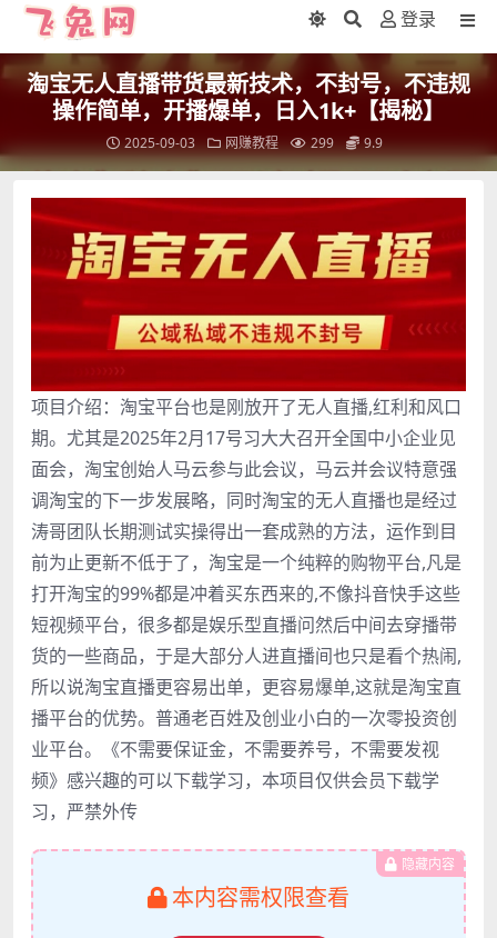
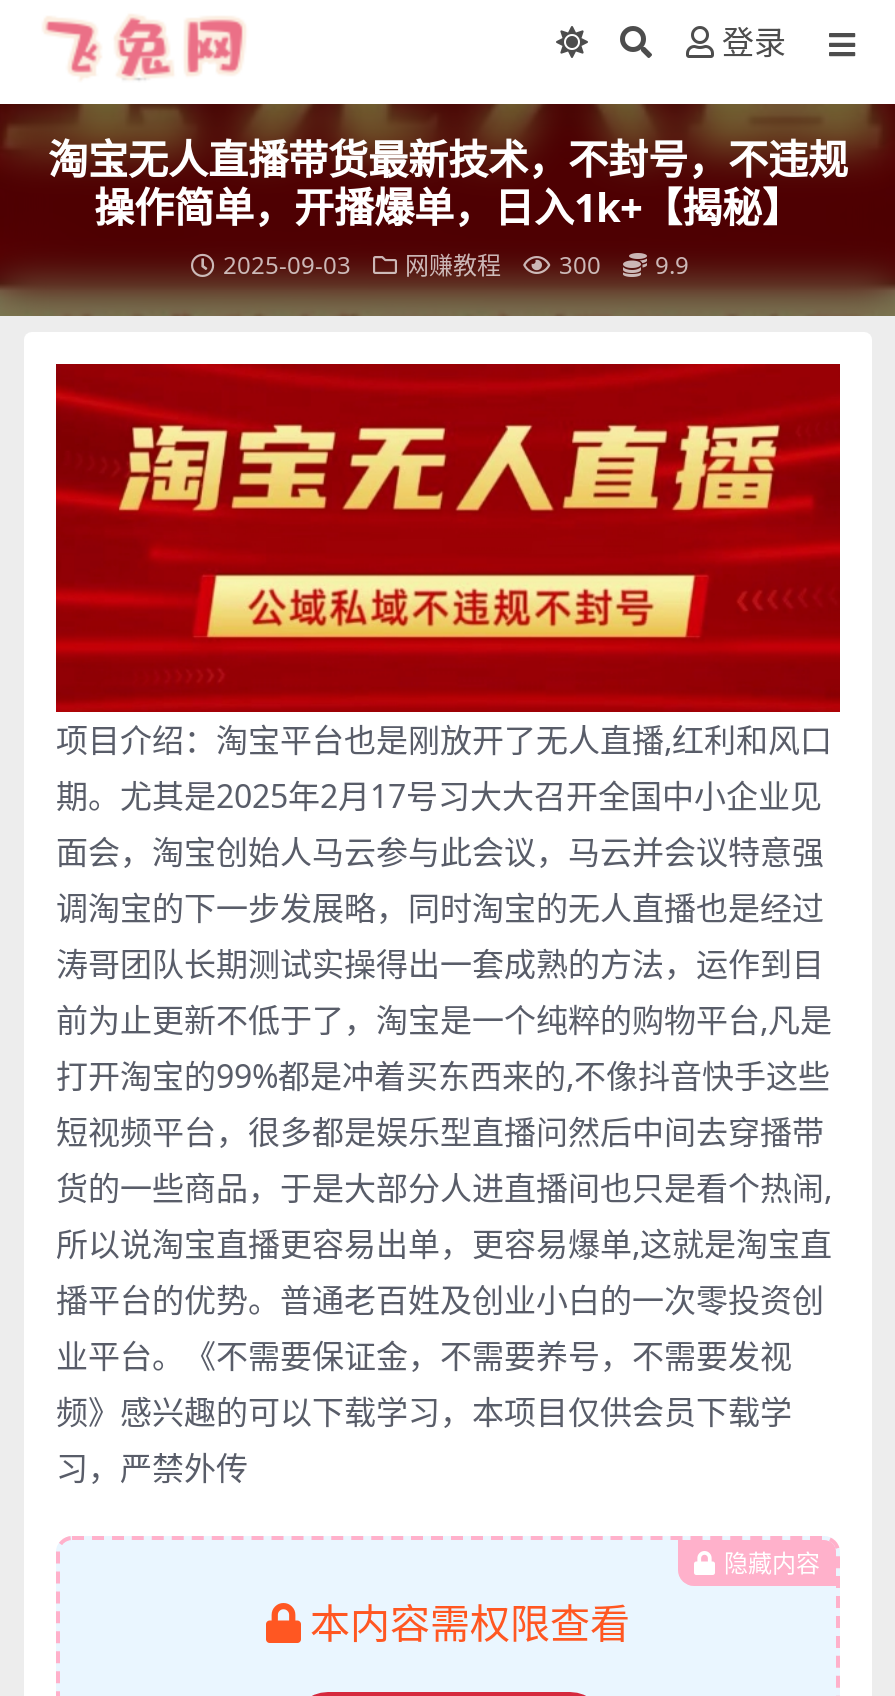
- 2025-09-03 网赚教程 299 9.9
+ 2025-09-03 网赚教程 300 9.9
